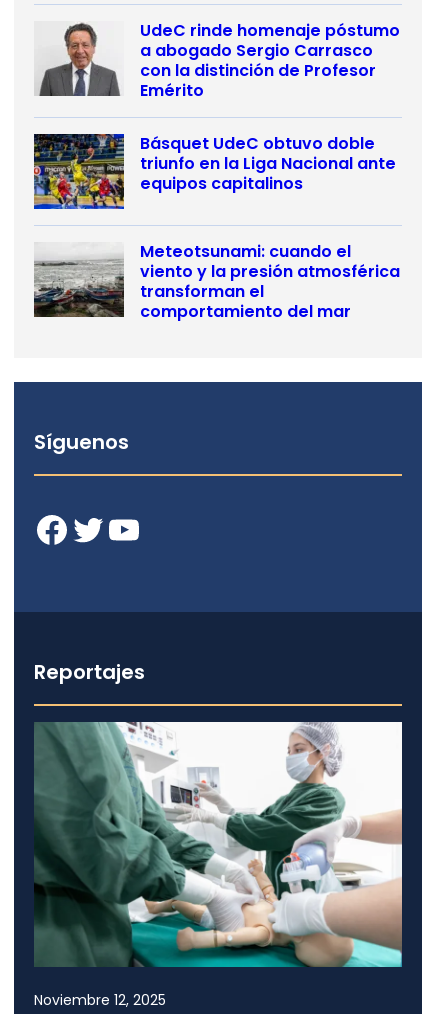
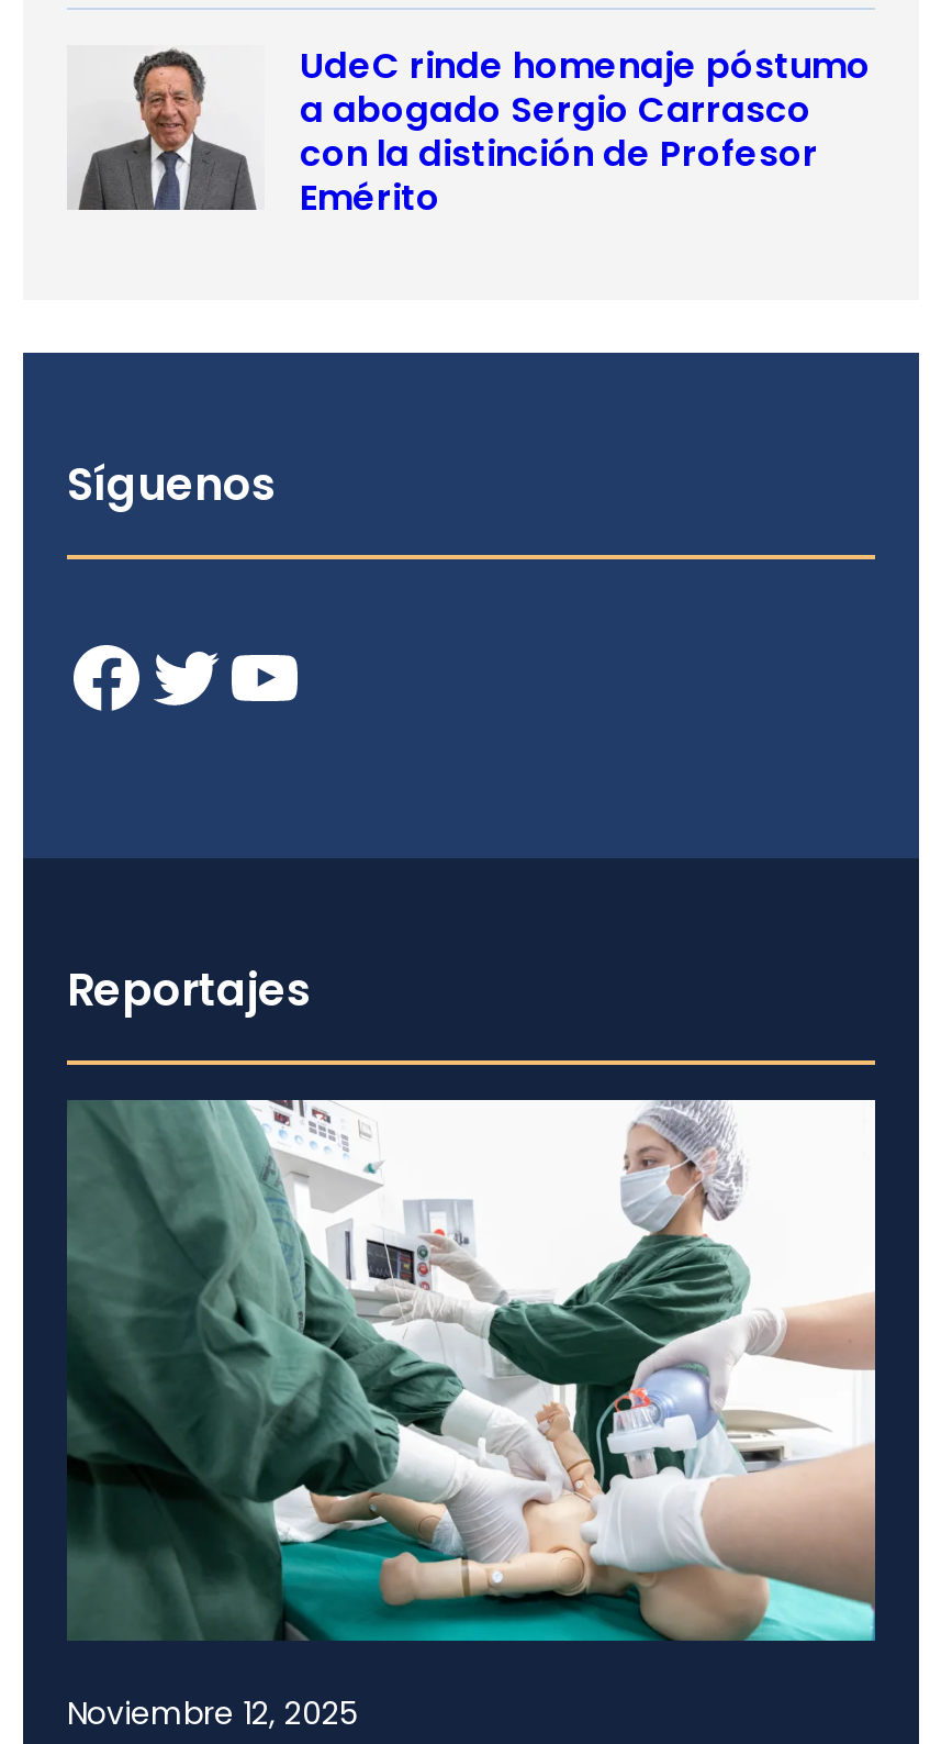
- [image]
- Básquet UdeC obtuvo doble
- triunfo en la Liga Nacional ante
- equipos capitalinos
- Meteotsunami: cuando el
- viento y la presión atmosférica
- transforman el
- comportamiento del mar

- [image]
